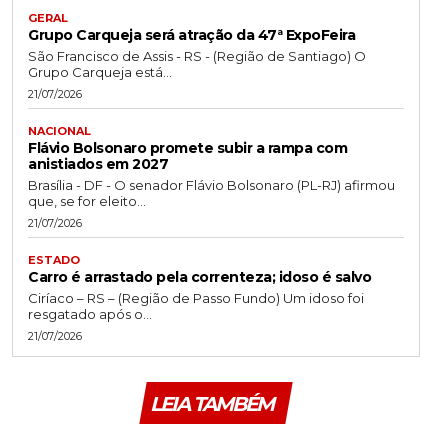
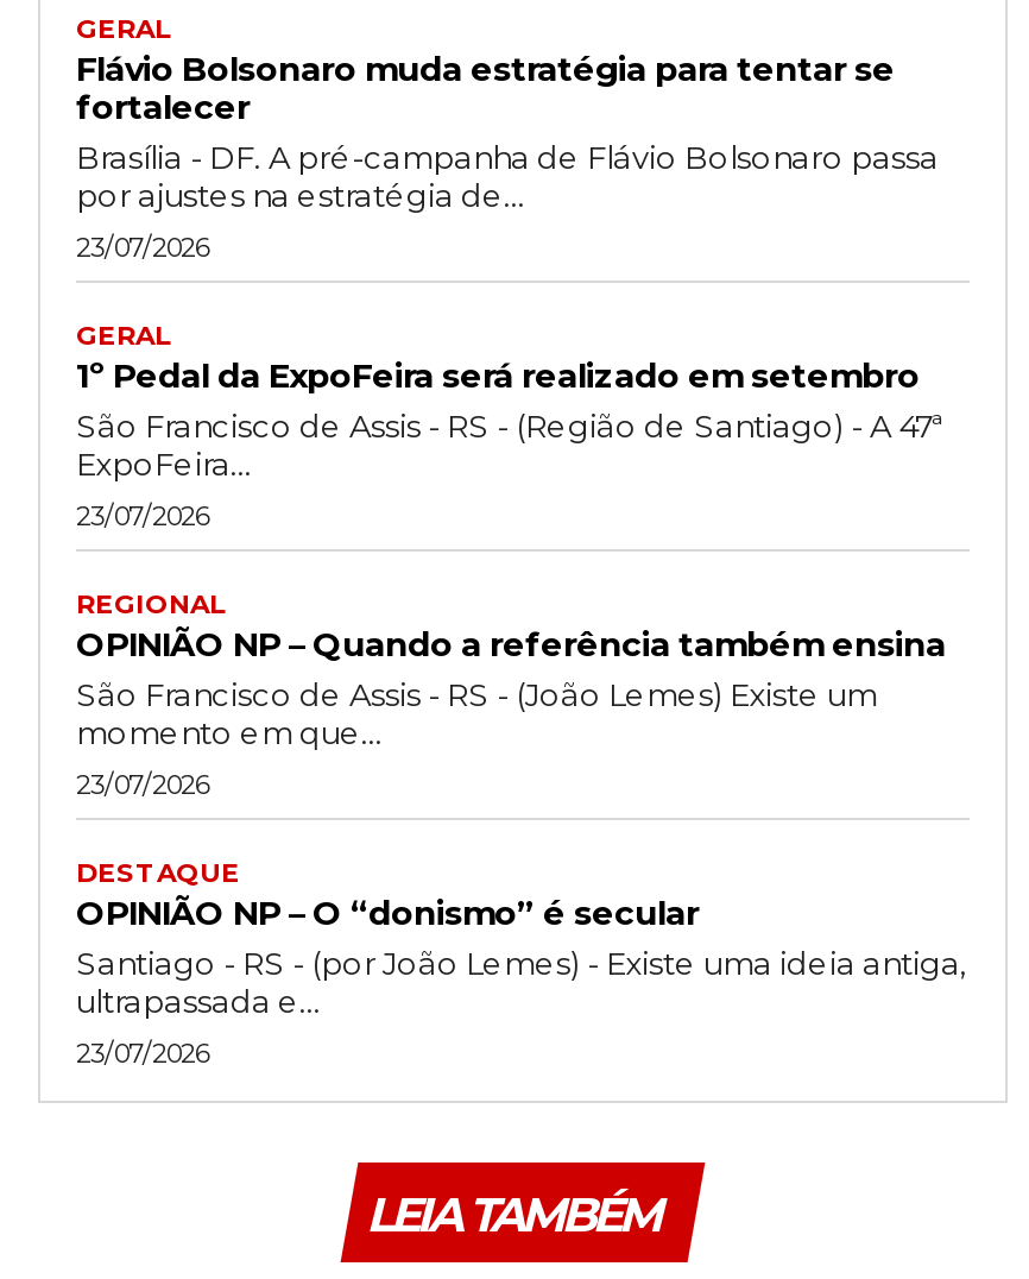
- Grupo Carqueja será atração da 47ª ExpoFeira
- São Francisco de Assis - RS - (Região de Santiago) O
- Grupo Carqueja está...
- 21/07/2026
- NACIONAL
- Flávio Bolsonaro promete subir a rampa com
- anistiados em 2027
- Brasília - DF - O senador Flávio Bolsonaro (PL-RJ) afirmou
- que, se for eleito...
- 21/07/2026
- ESTADO
- Carro é arrastado pela correnteza; idoso é salvo
- Ciríaco – RS – (Região de Passo Fundo) Um idoso foi
- resgatado após o...
- 21/07/2026
+ Flávio Bolsonaro muda estratégia para tentar se
+ fortalecer
+ Brasília - DF. A pré-campanha de Flávio Bolsonaro passa
+ por ajustes na estratégia de...
+ 23/07/2026
+ GERAL
+ 1º Pedal da ExpoFeira será realizado em setembro
+ São Francisco de Assis - RS - (Região de Santiago) - A 47ª
+ ExpoFeira...
+ 23/07/2026
+ REGIONAL
+ OPINIÃO NP – Quando a referência também ensina
+ São Francisco de Assis - RS - (João Lemes) Existe um
+ momento em que...
+ 23/07/2026
+ DESTAQUE
+ OPINIÃO NP – O “donismo” é secular
+ Santiago - RS - (por João Lemes) - Existe uma ideia antiga,
+ ultrapassada e...
+ 23/07/2026
